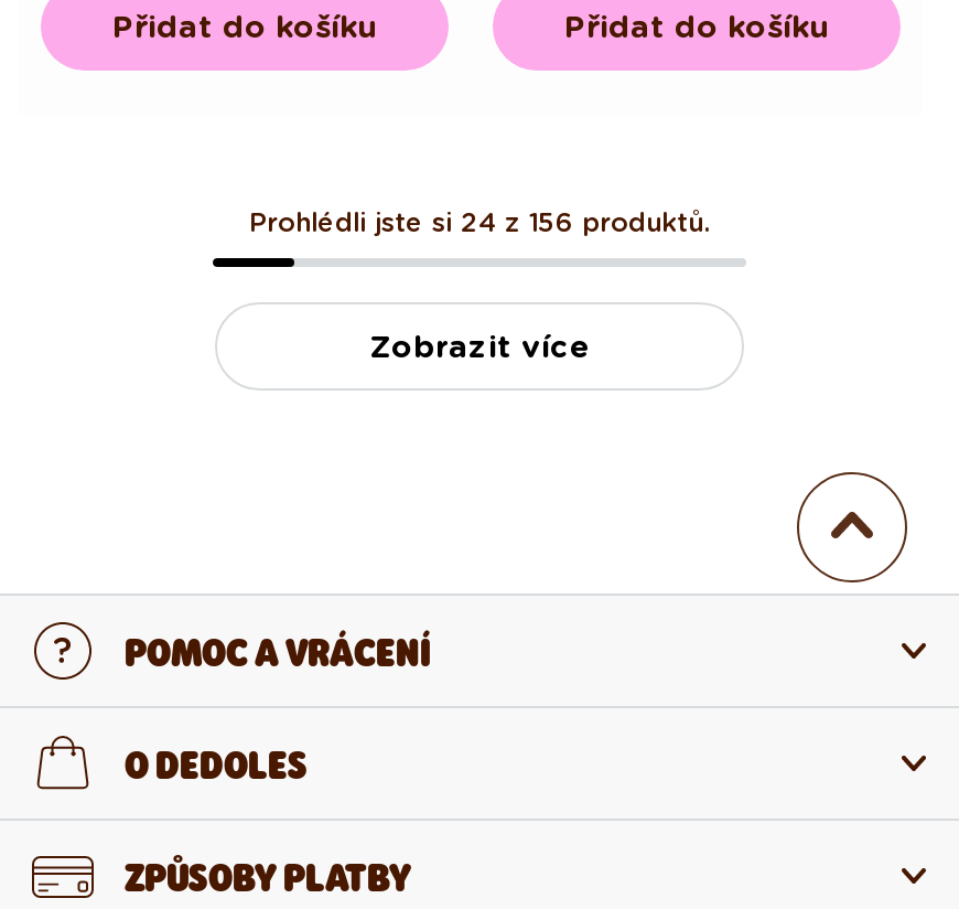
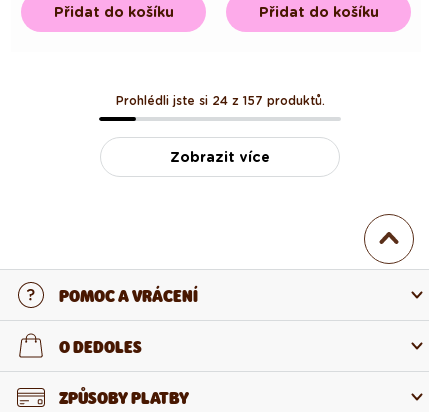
- Prohlédli jste si 24 z 156 produktů.
+ Prohlédli jste si 24 z 157 produktů.
